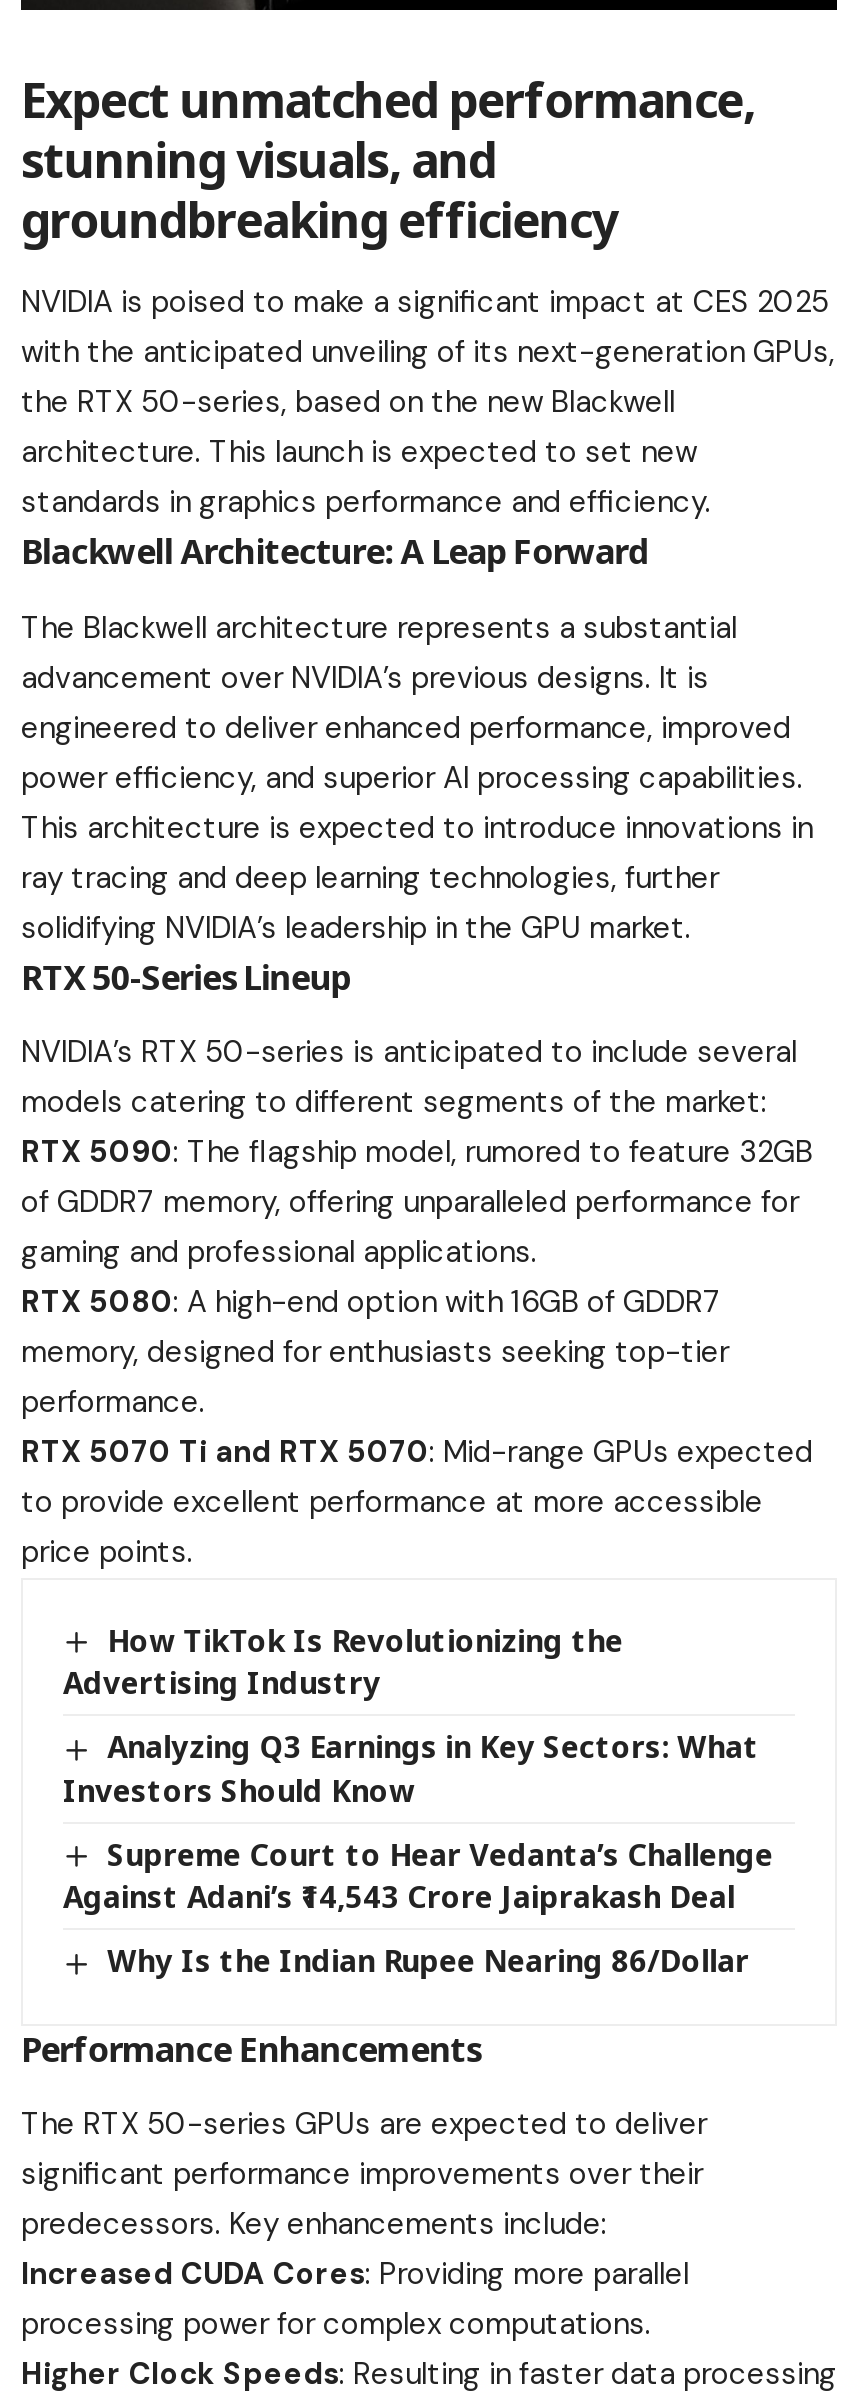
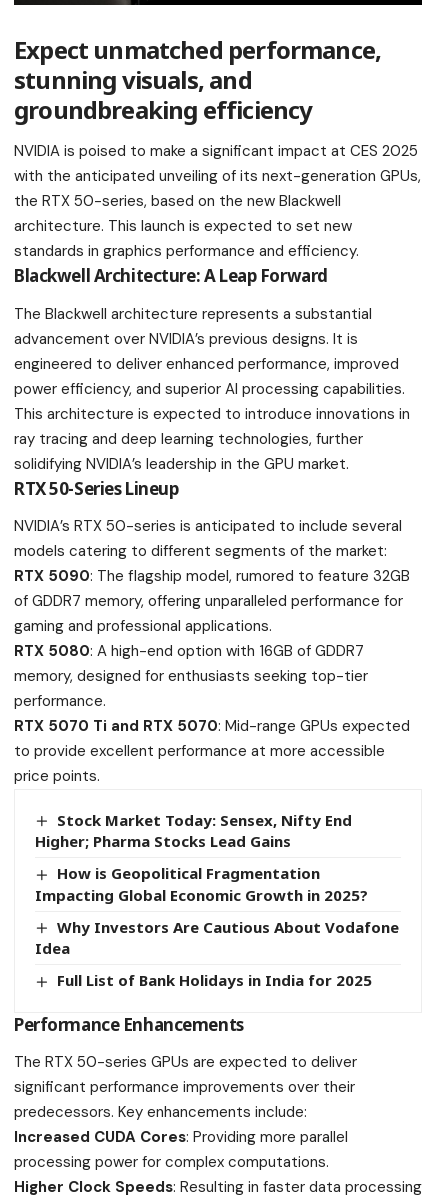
- How TikTok Is Revolutionizing the
- Advertising Industry
+ Stock Market Today: Sensex, Nifty End
+ Higher; Pharma Stocks Lead Gains

- Analyzing Q3 Earnings in Key Sectors: What
- Investors Should Know
+ How is Geopolitical Fragmentation
+ Impacting Global Economic Growth in 2025?

- Supreme Court to Hear Vedanta’s Challenge
- Against Adani’s ₹14,543 Crore Jaiprakash Deal
+ Why Investors Are Cautious About Vodafone
+ Idea

- Why Is the Indian Rupee Nearing 86/Dollar
+ Full List of Bank Holidays in India for 2025
